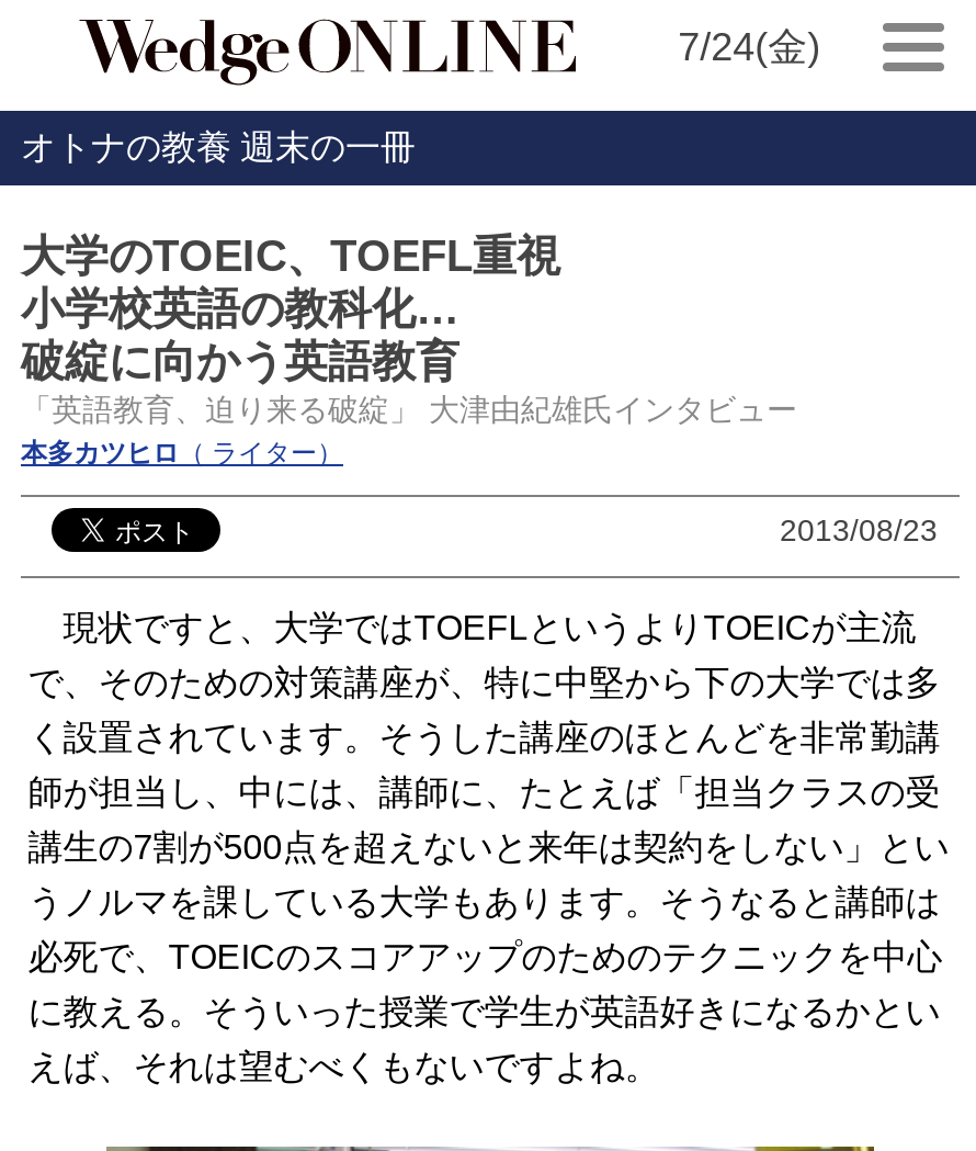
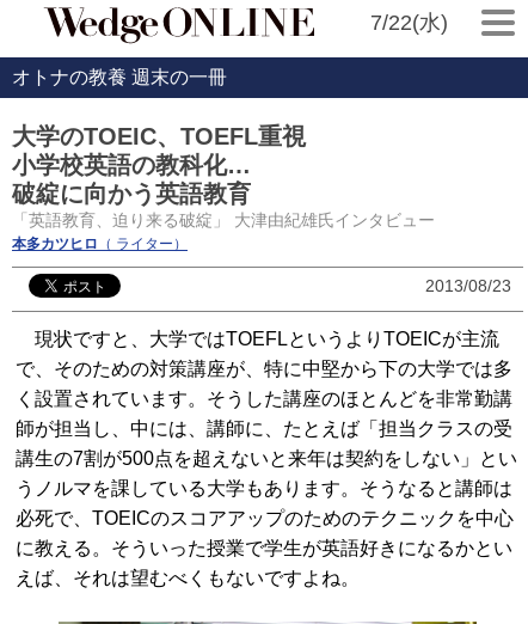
- 7/24(金)
+ 7/22(水)
